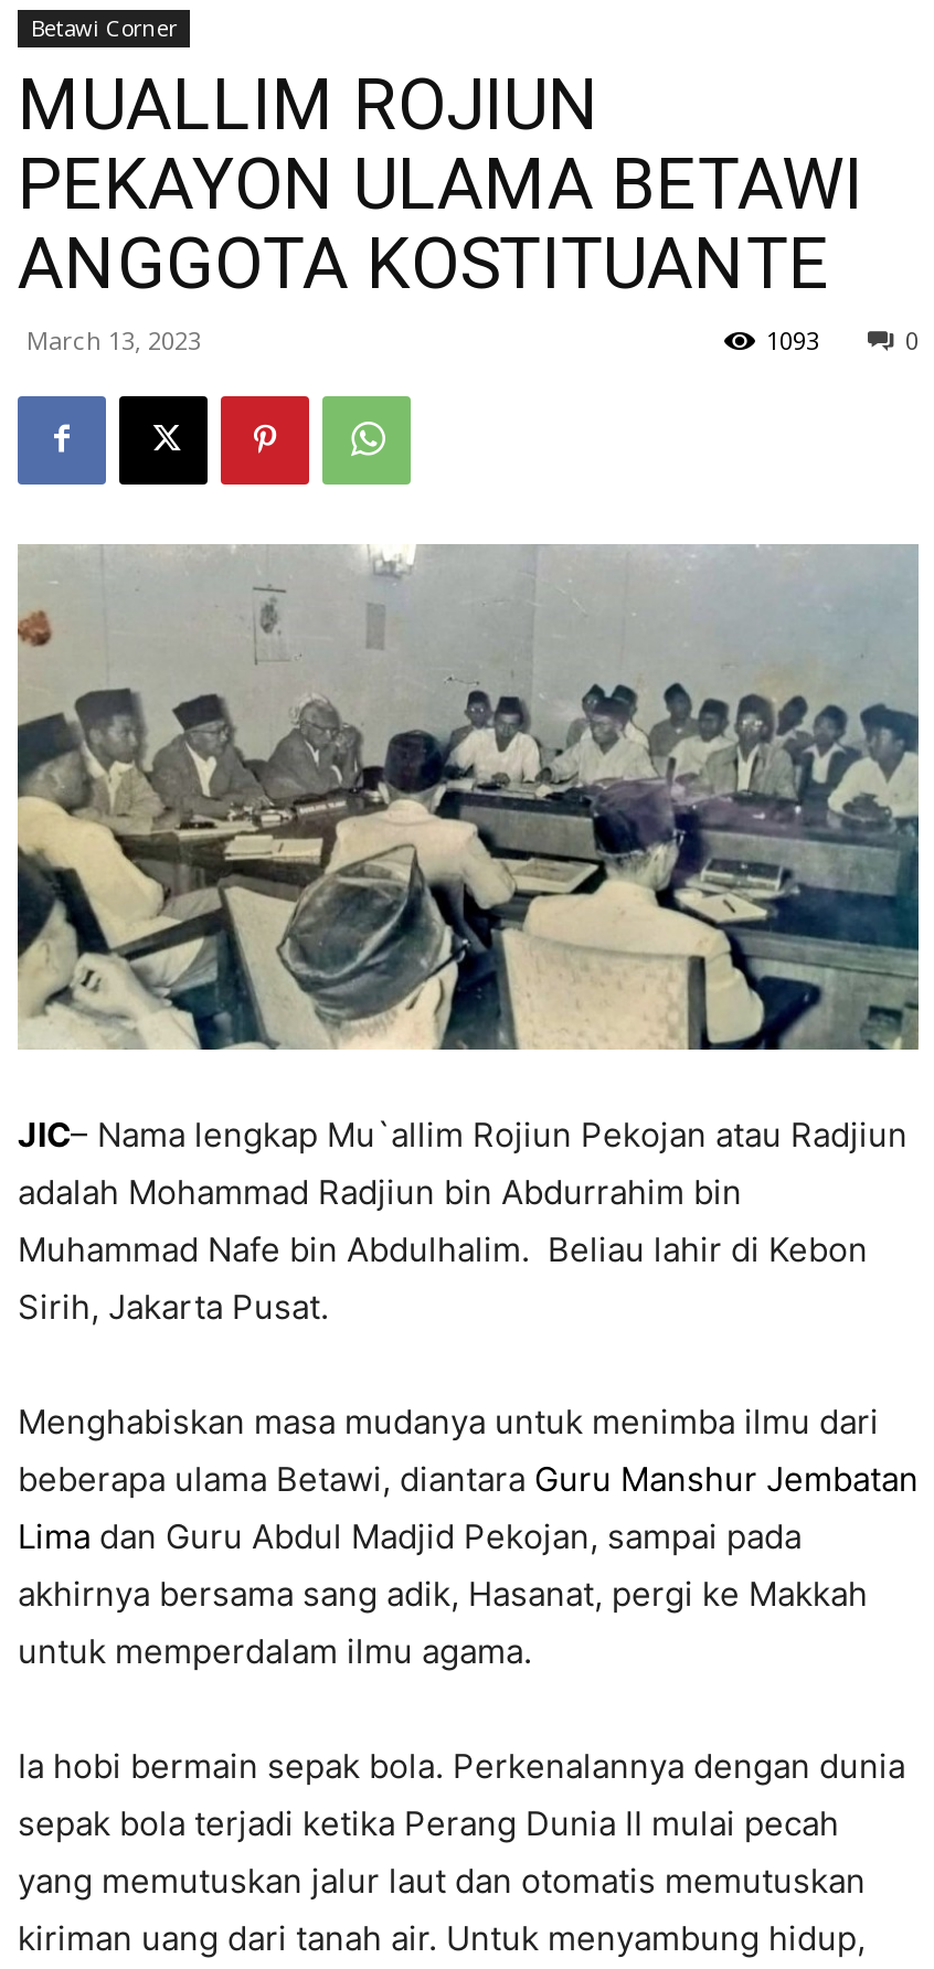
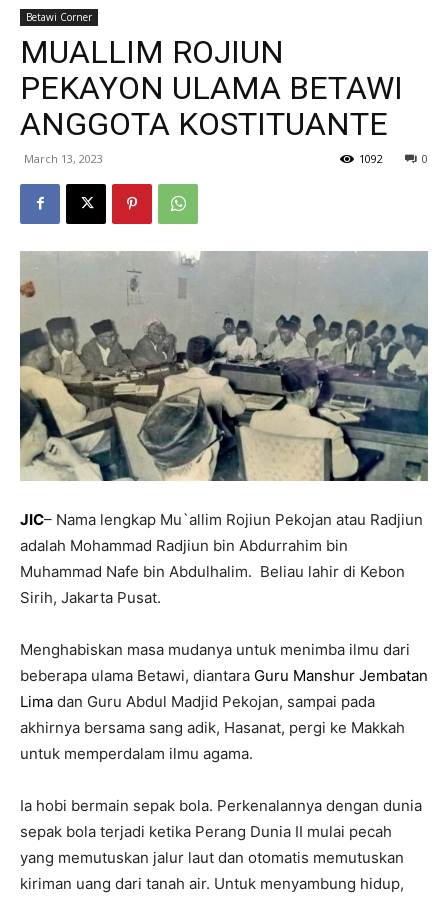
- 1093
+ 1092
